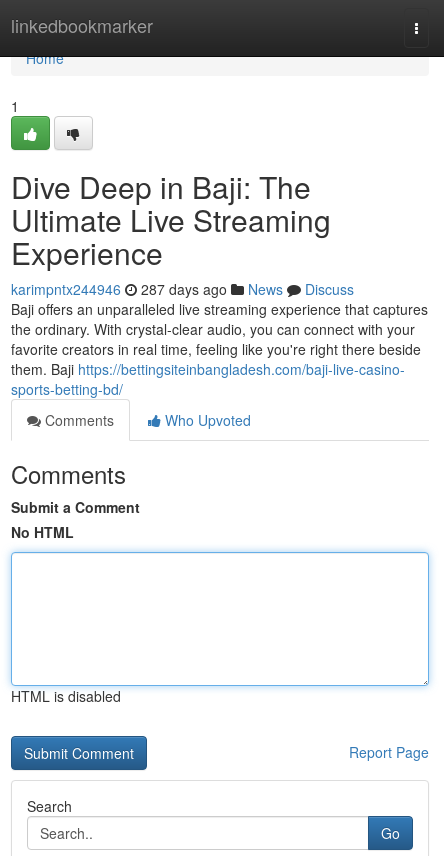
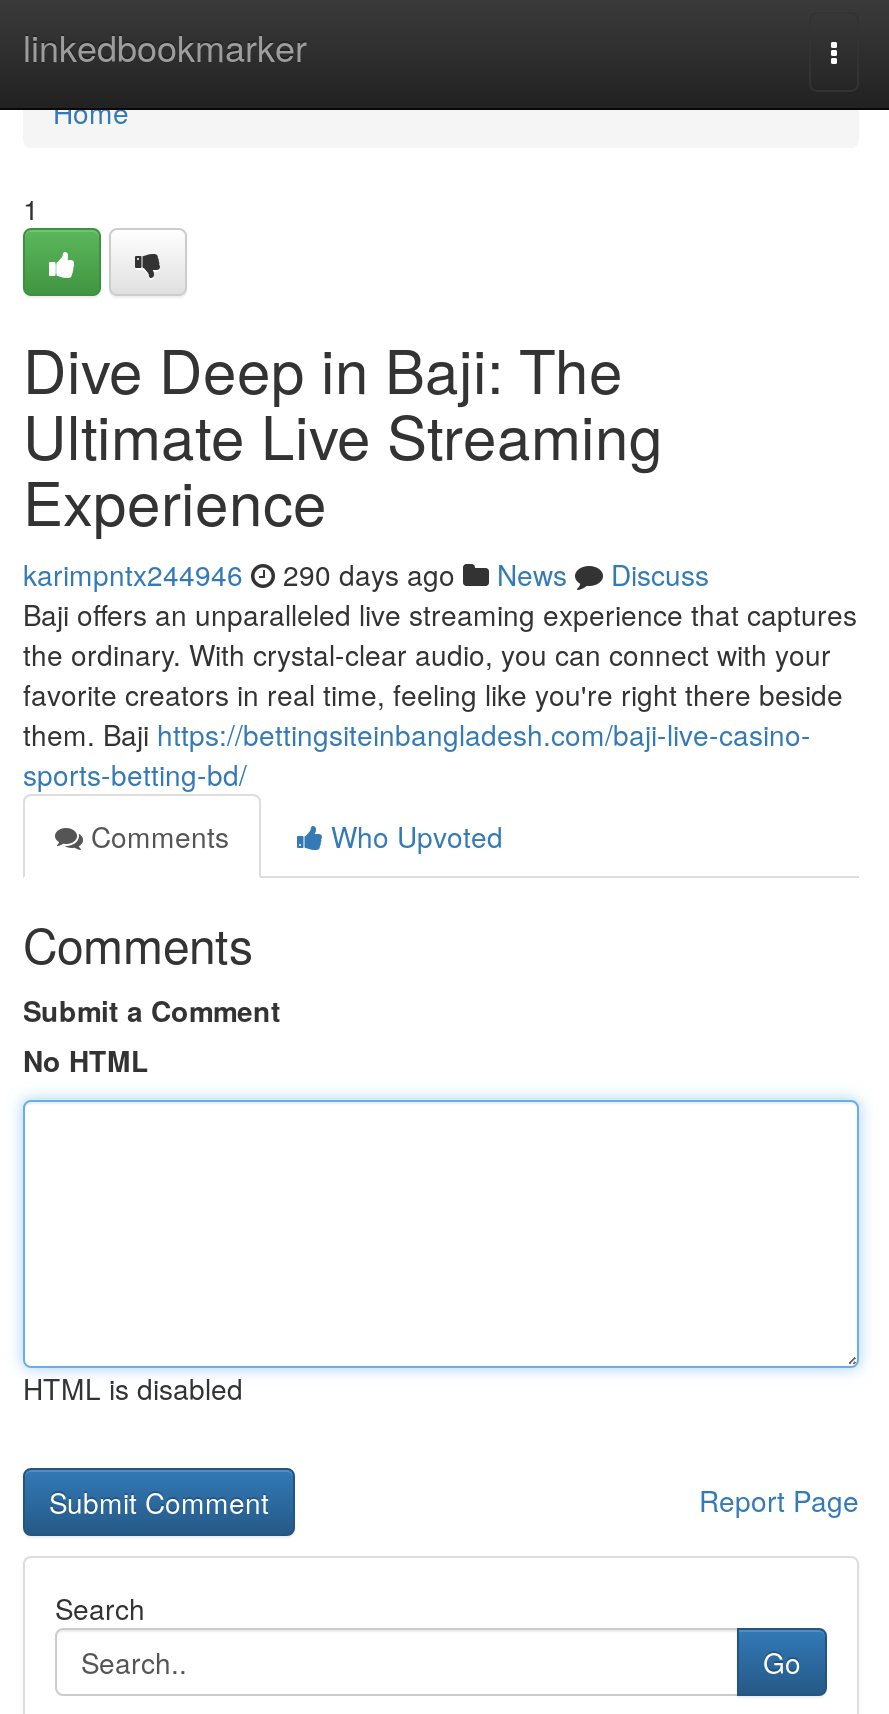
- karimpntx244946 287 days ago News Discuss
+ karimpntx244946 290 days ago News Discuss
